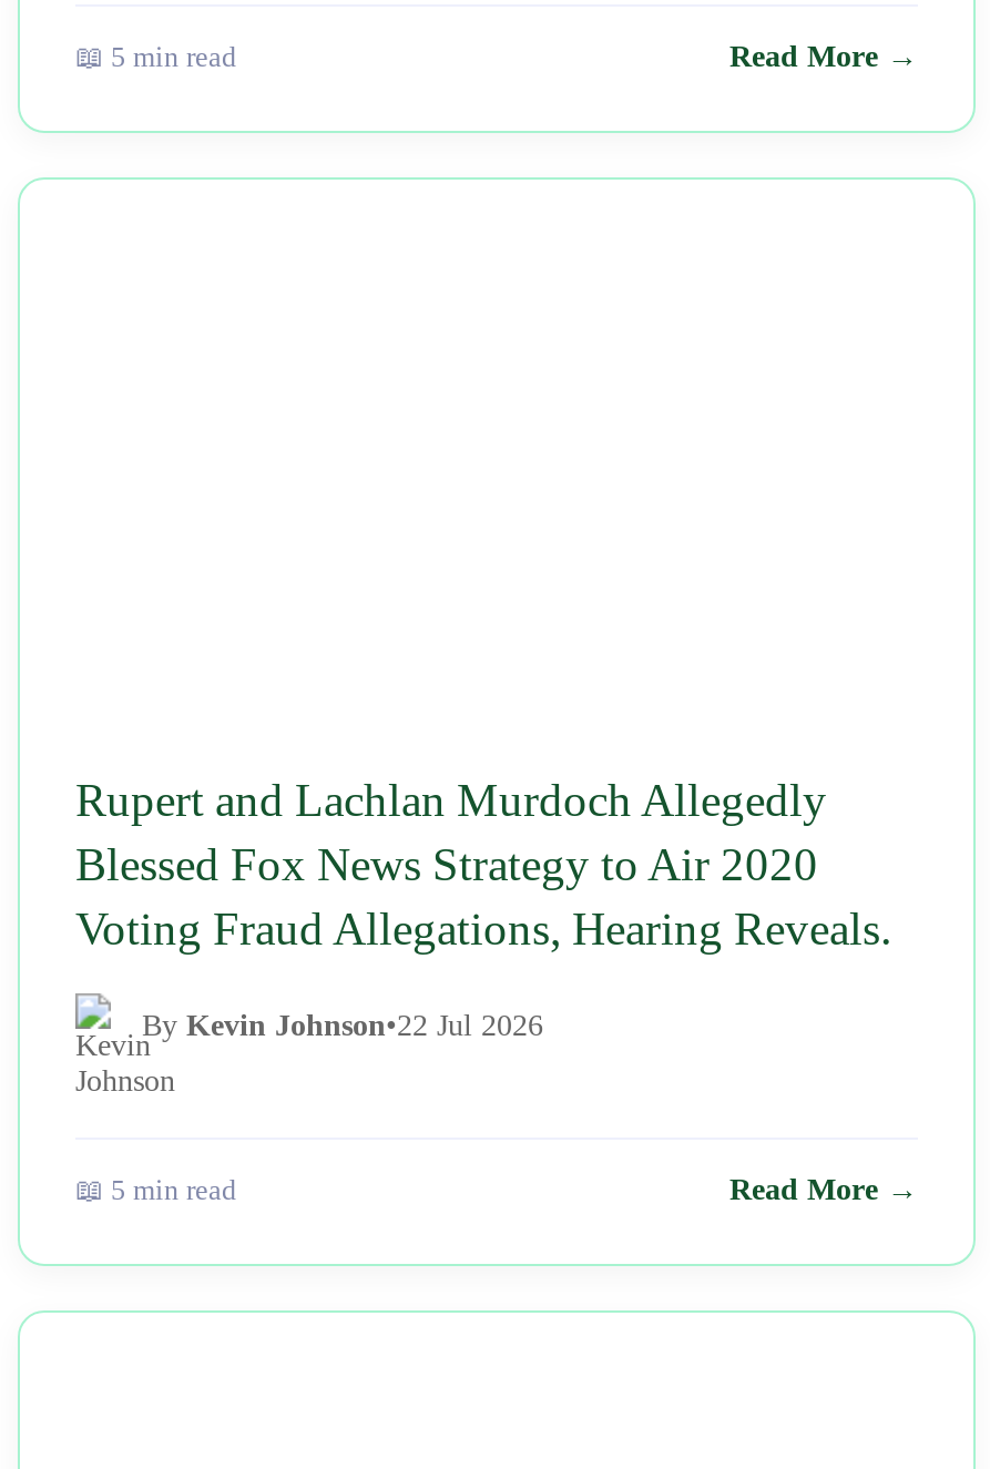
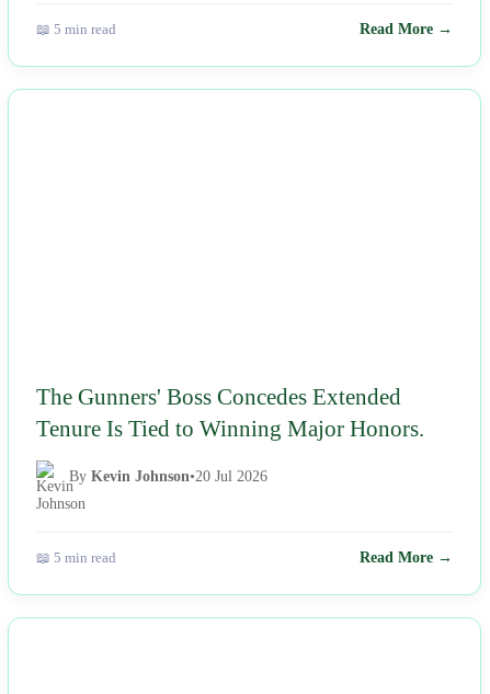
- Rupert and Lachlan Murdoch Allegedly
- Blessed Fox News Strategy to Air 2020
- Voting Fraud Allegations, Hearing Reveals.
+ The Gunners' Boss Concedes Extended
+ Tenure Is Tied to Winning Major Honors.

- By Kevin Johnson•22 Jul 2026
+ By Kevin Johnson•20 Jul 2026
